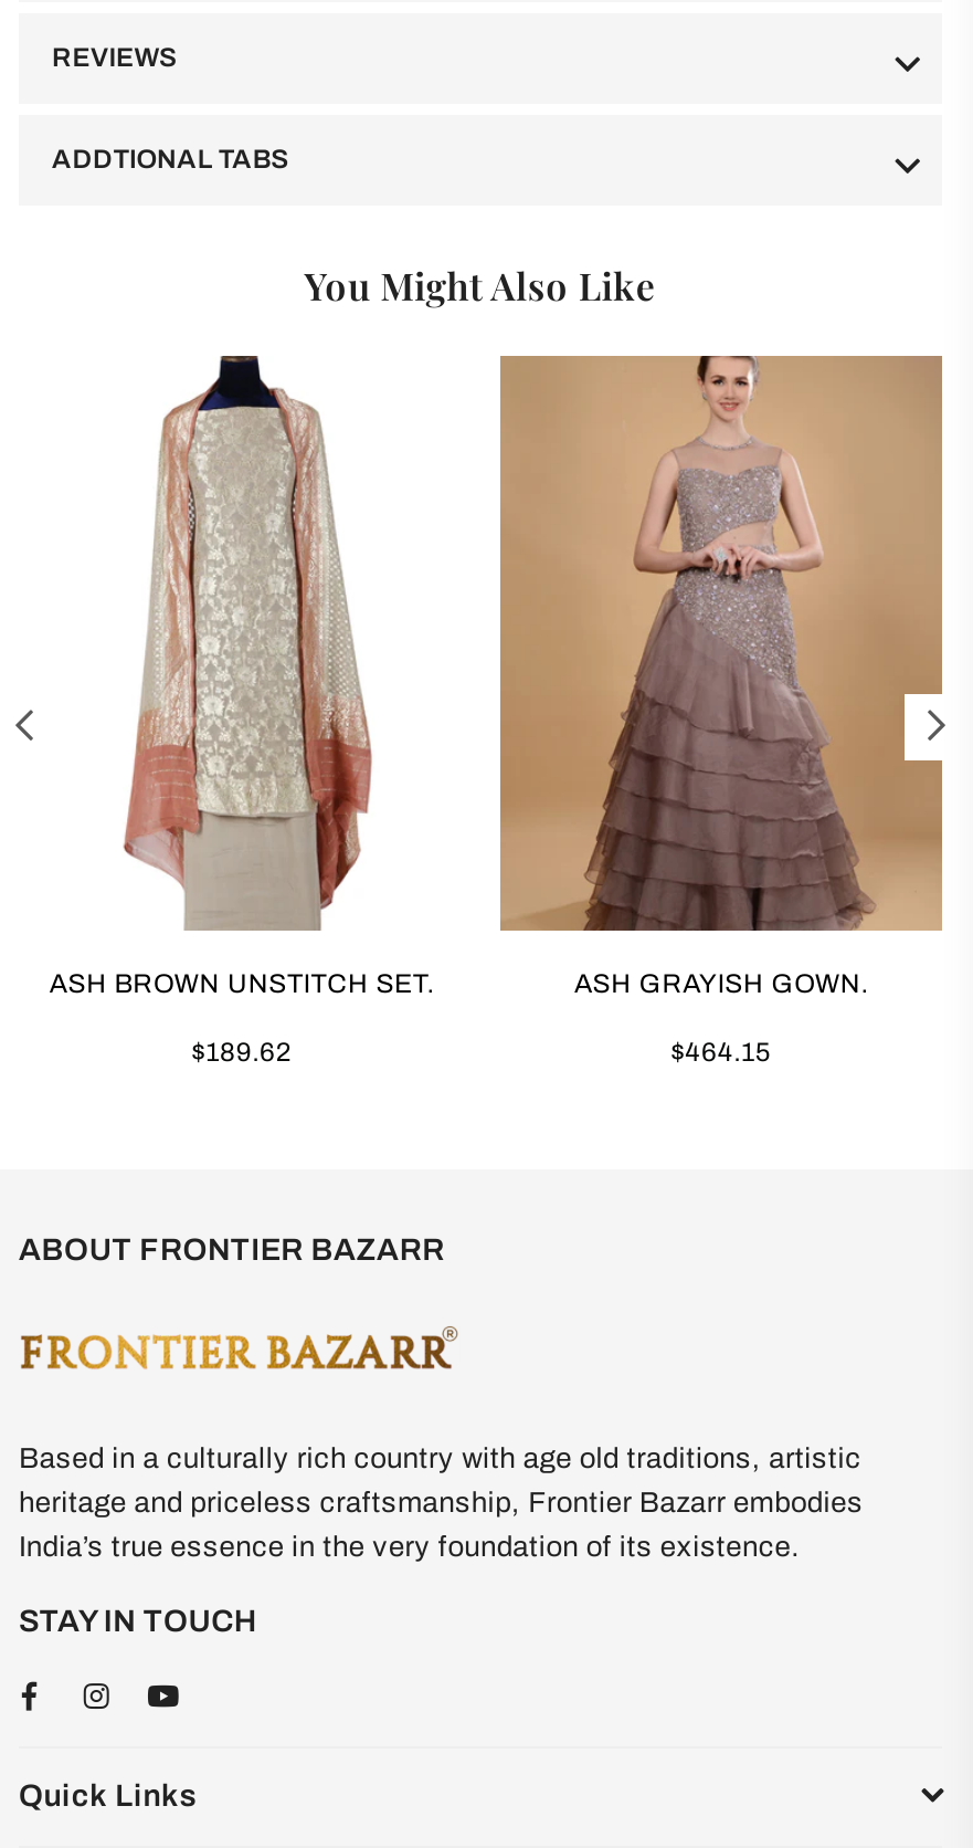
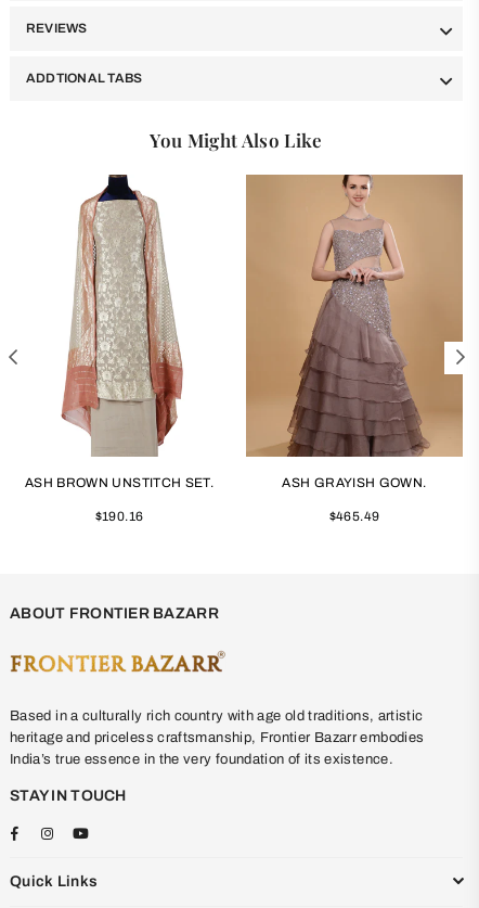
- $189.62
+ $190.16

- $464.15
+ $465.49
